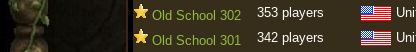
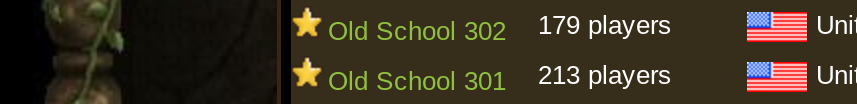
- Old School 302 353 players
+ Old School 302 179 players

- Old School 301 342 players
+ Old School 301 213 players
